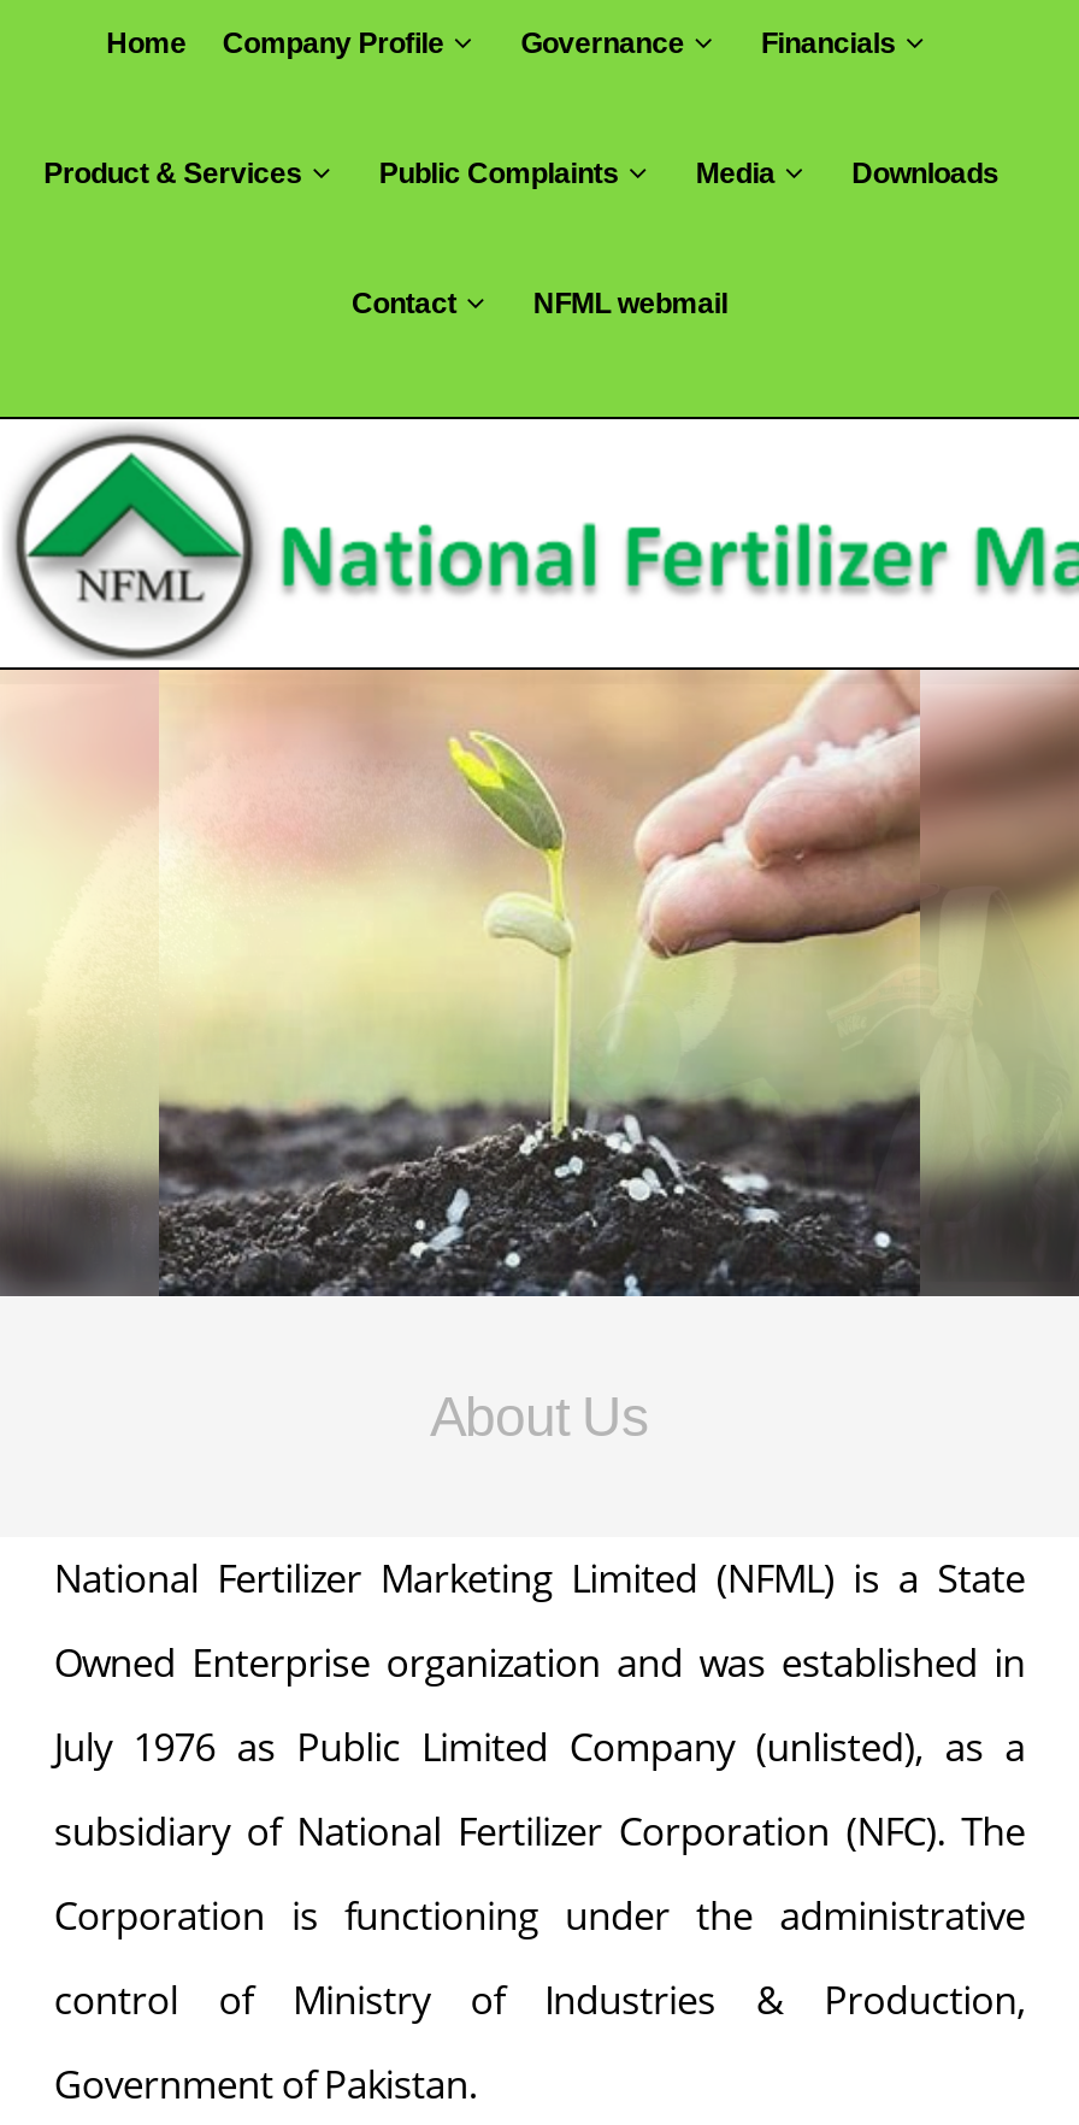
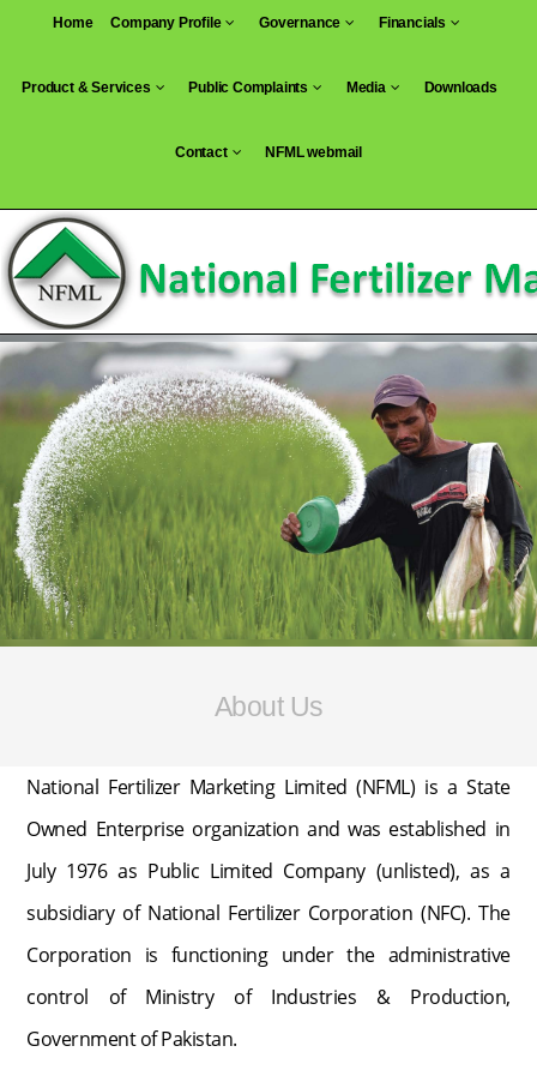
- [image]
+ [image]
